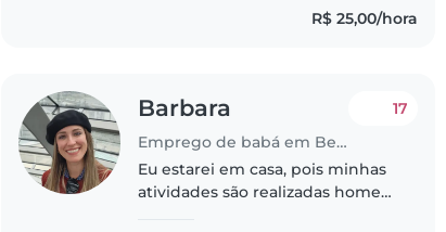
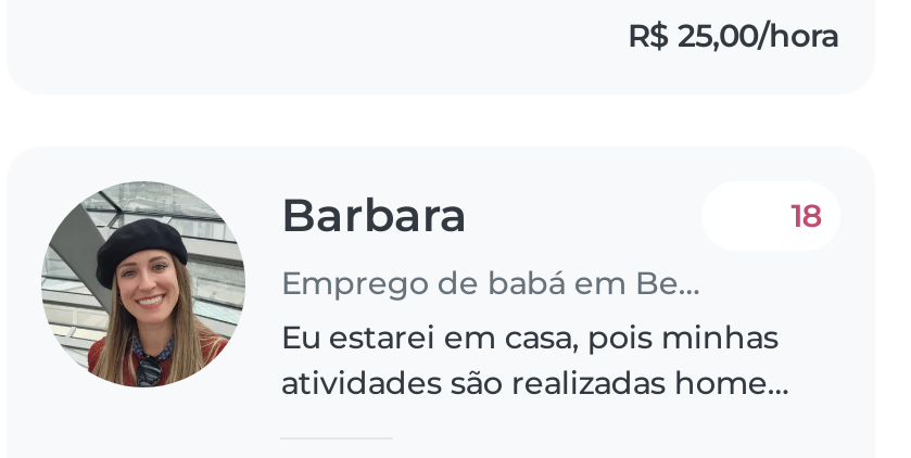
- 17
+ 18
